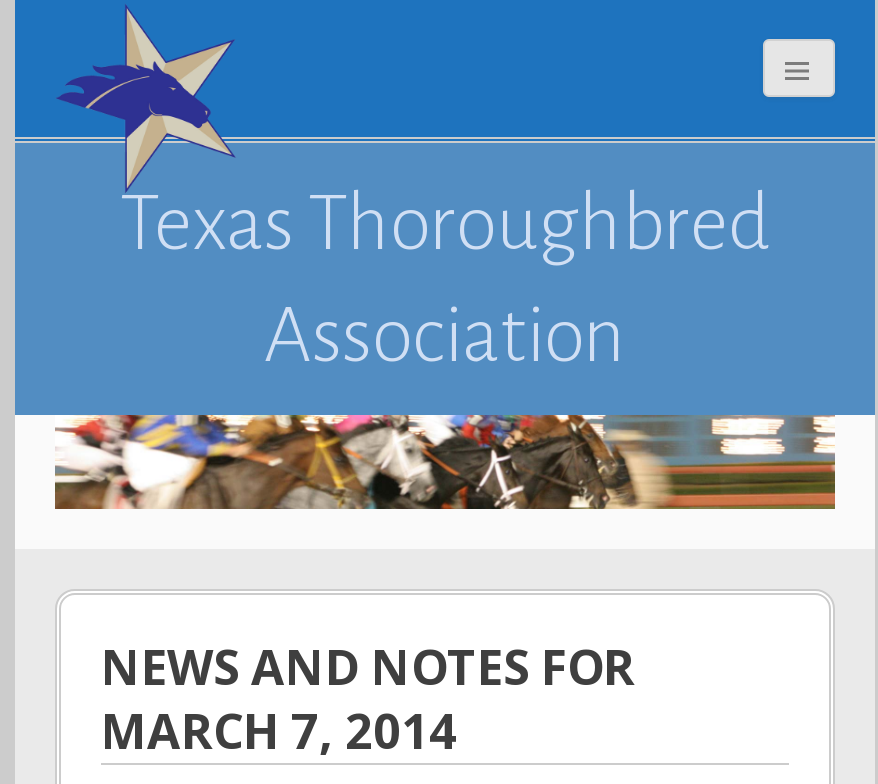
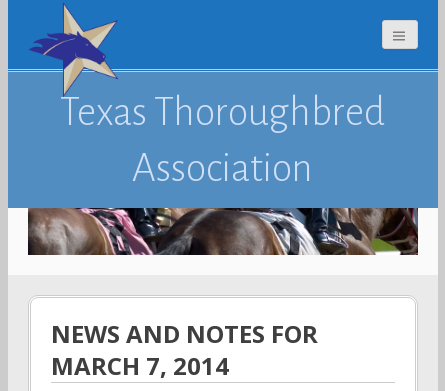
- [image]
+ [image]
